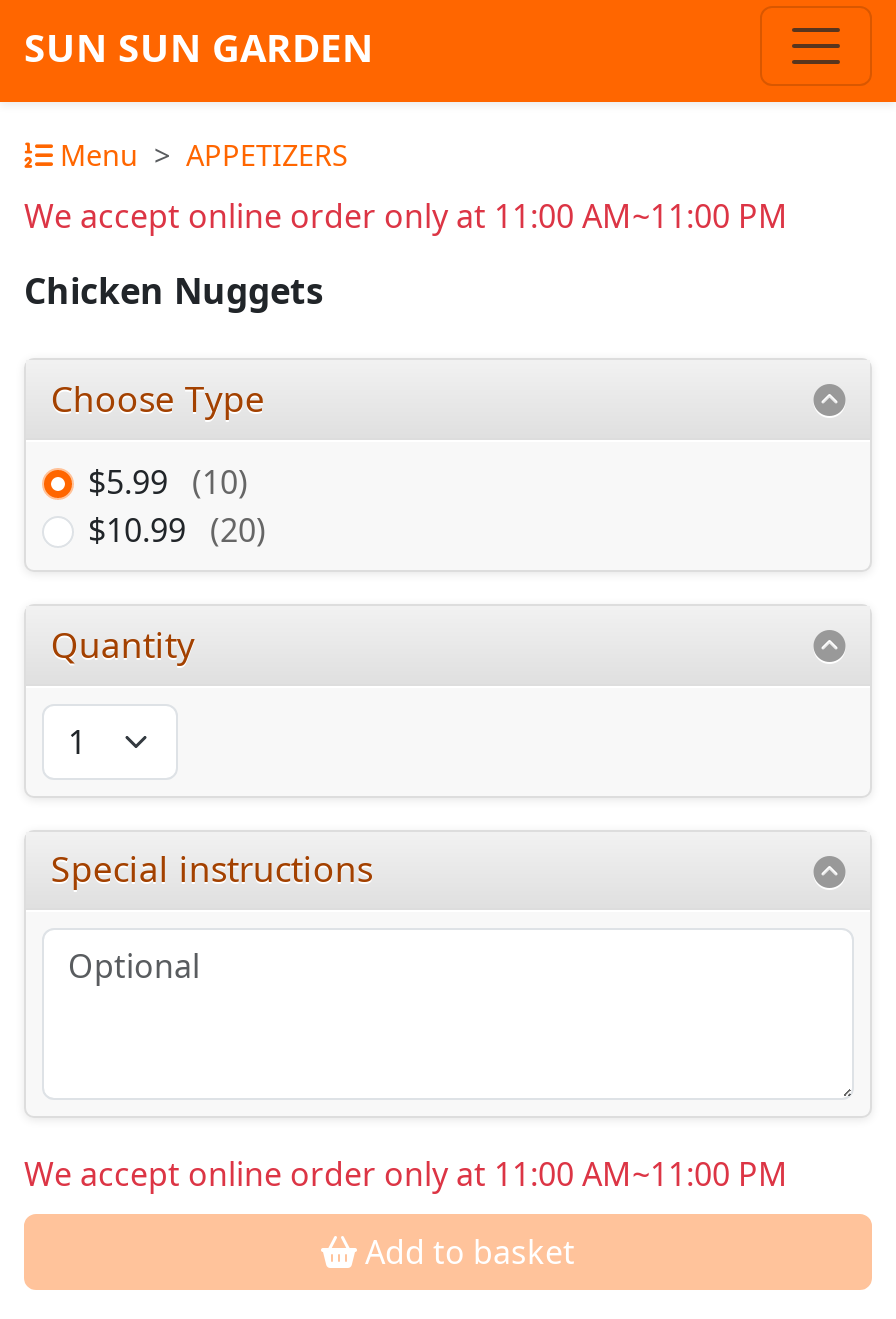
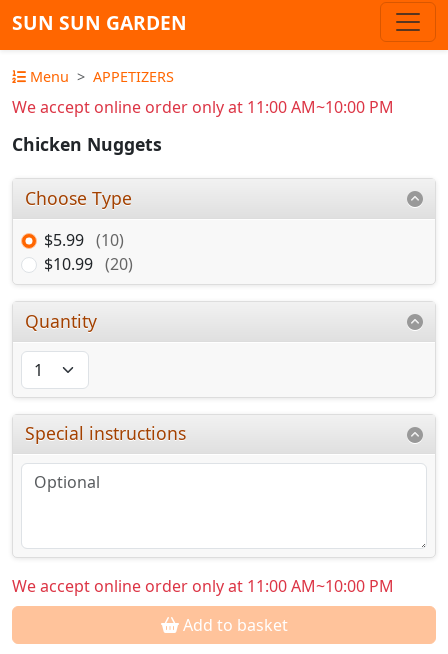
- We accept online order only at 11:00 AM~11:00 PM
+ We accept online order only at 11:00 AM~10:00 PM

- We accept online order only at 11:00 AM~11:00 PM
+ We accept online order only at 11:00 AM~10:00 PM
